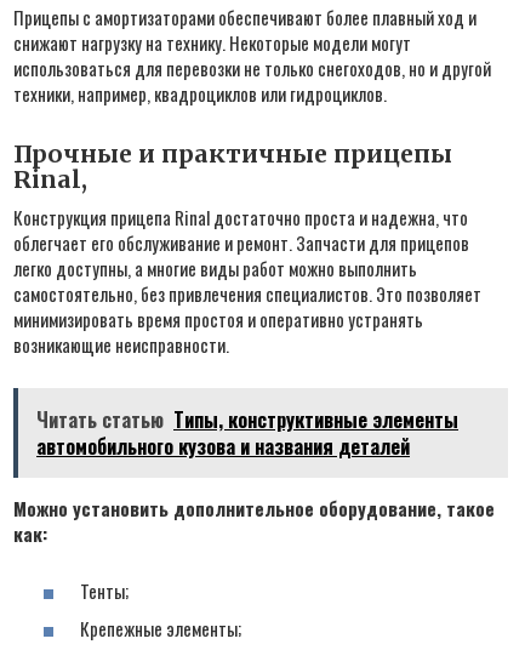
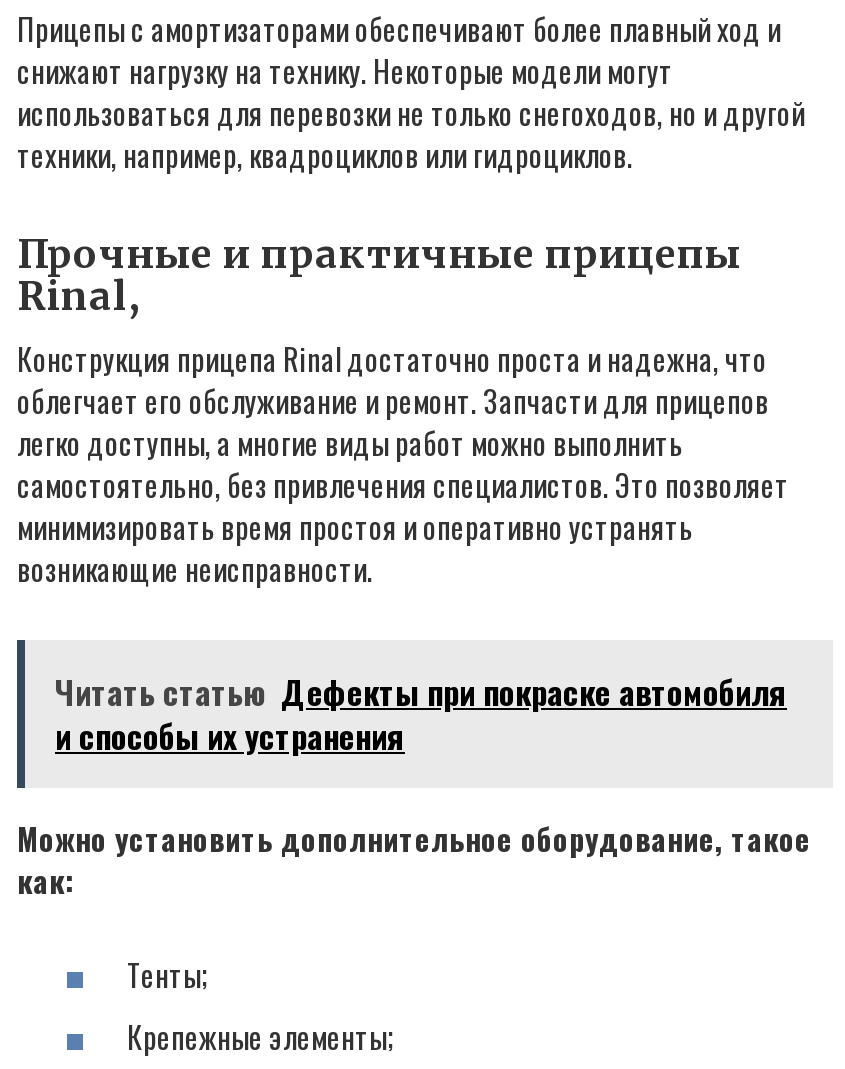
- Читать статью Типы, конструктивные элементы
- автомобильного кузова и названия деталей
+ Читать статью Дефекты при покраске автомобиля
+ и способы их устранения
